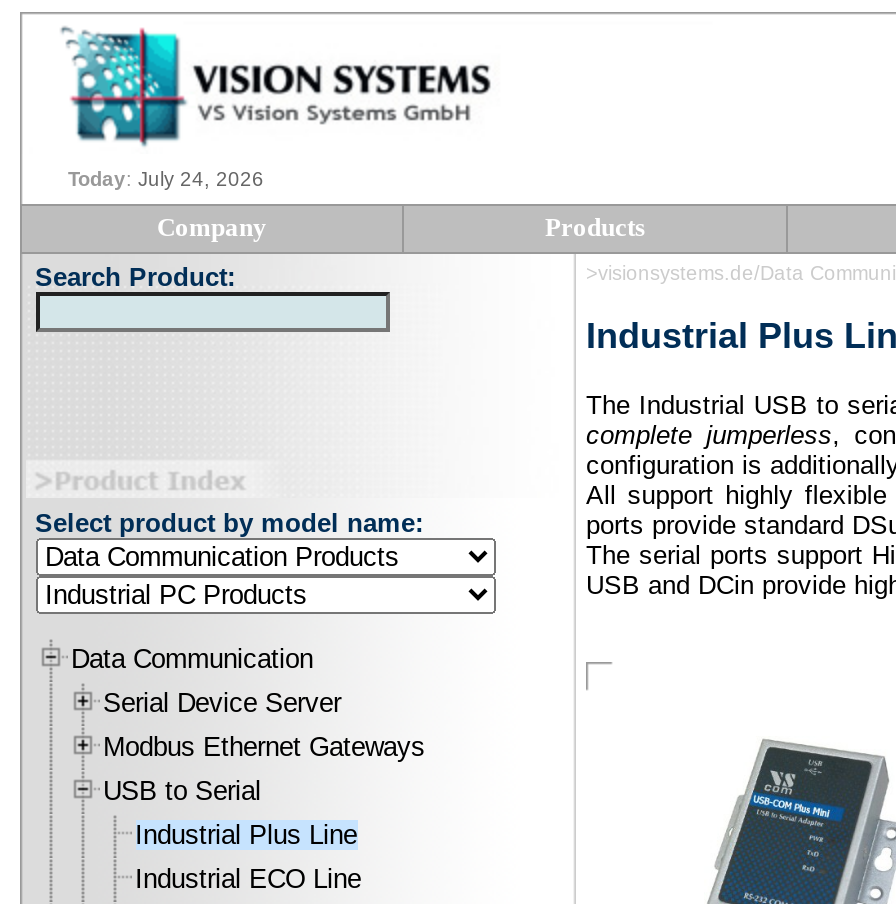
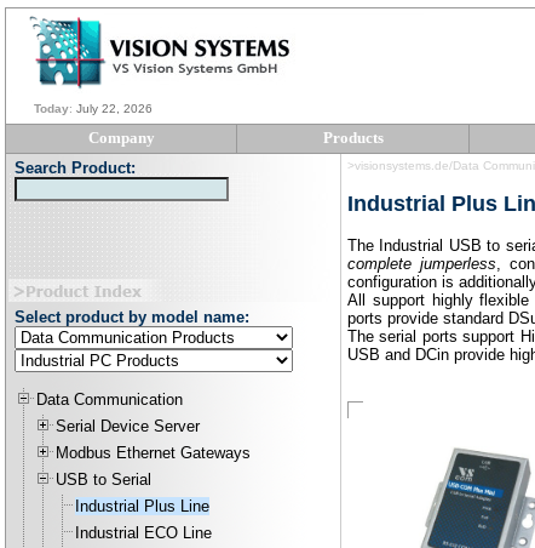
- Today: July 24, 2026
+ Today: July 22, 2026
